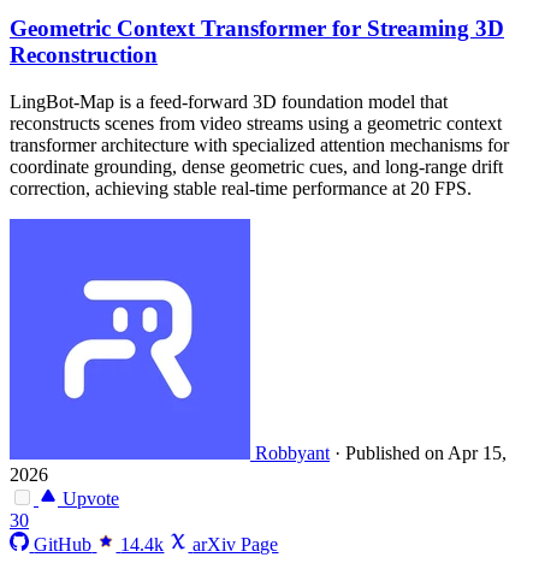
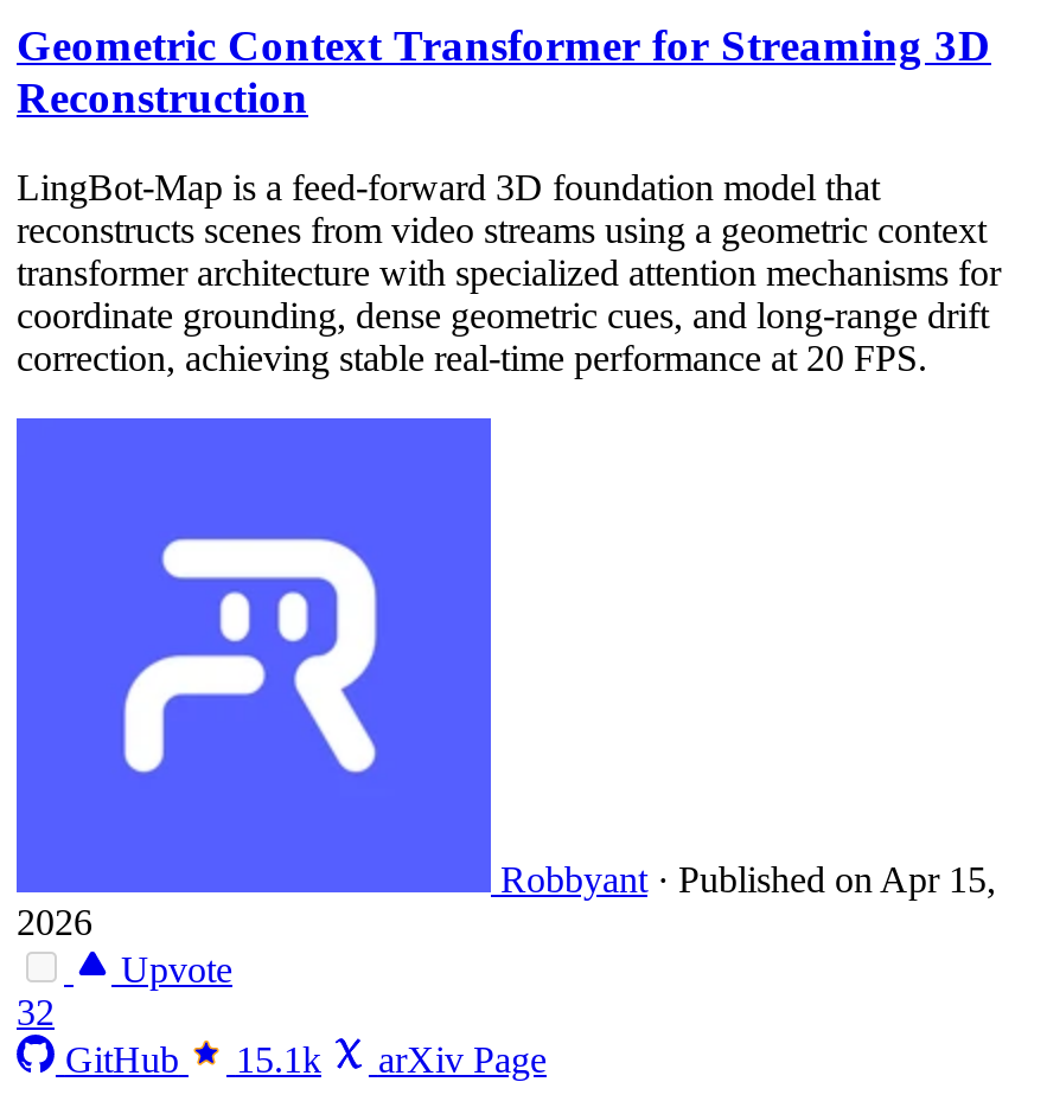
- 30
+ 32

- GitHub 14.4k arXiv Page
+ GitHub 15.1k arXiv Page
